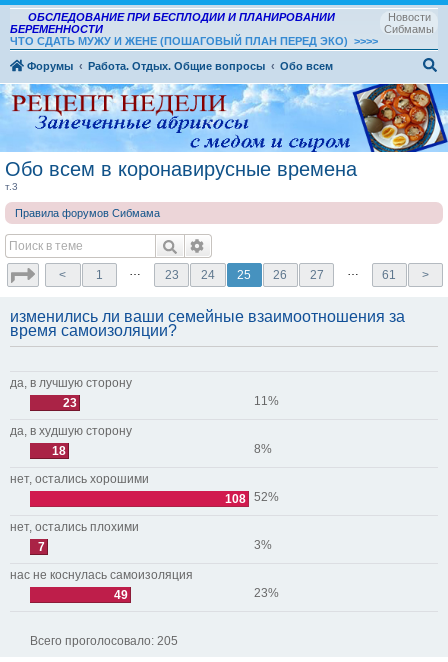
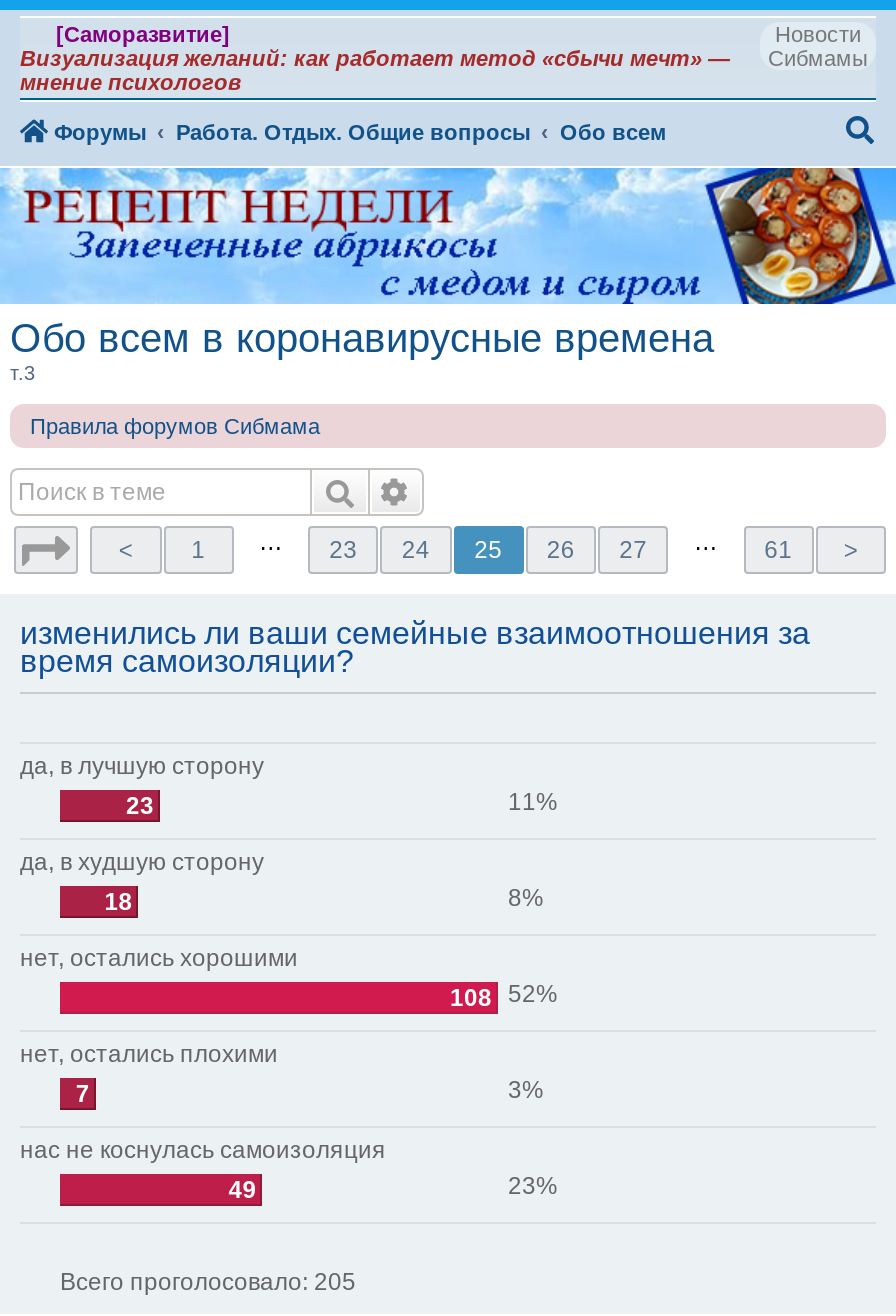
- ОБСЛЕДОВАНИЕ ПРИ БЕСПЛОДИИ И ПЛАНИРОВАНИИ
- БЕРЕМЕННОСТИ
- ЧТО СДАТЬ МУЖУ И ЖЕНЕ (ПОШАГОВЫЙ ПЛАН ПЕРЕД ЭКО) >>>>
+ [Саморазвитие]
+ Визуализация желаний: как работает метод «сбычи мечт» —
+ мнение психологов
